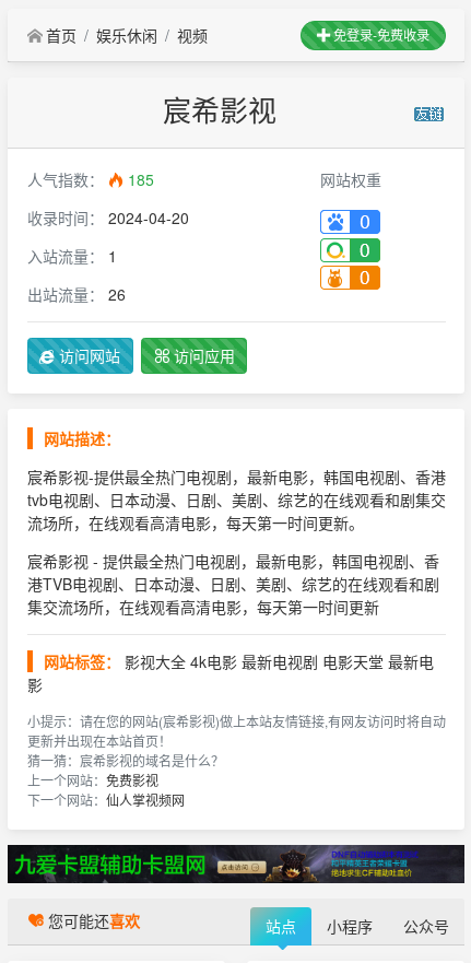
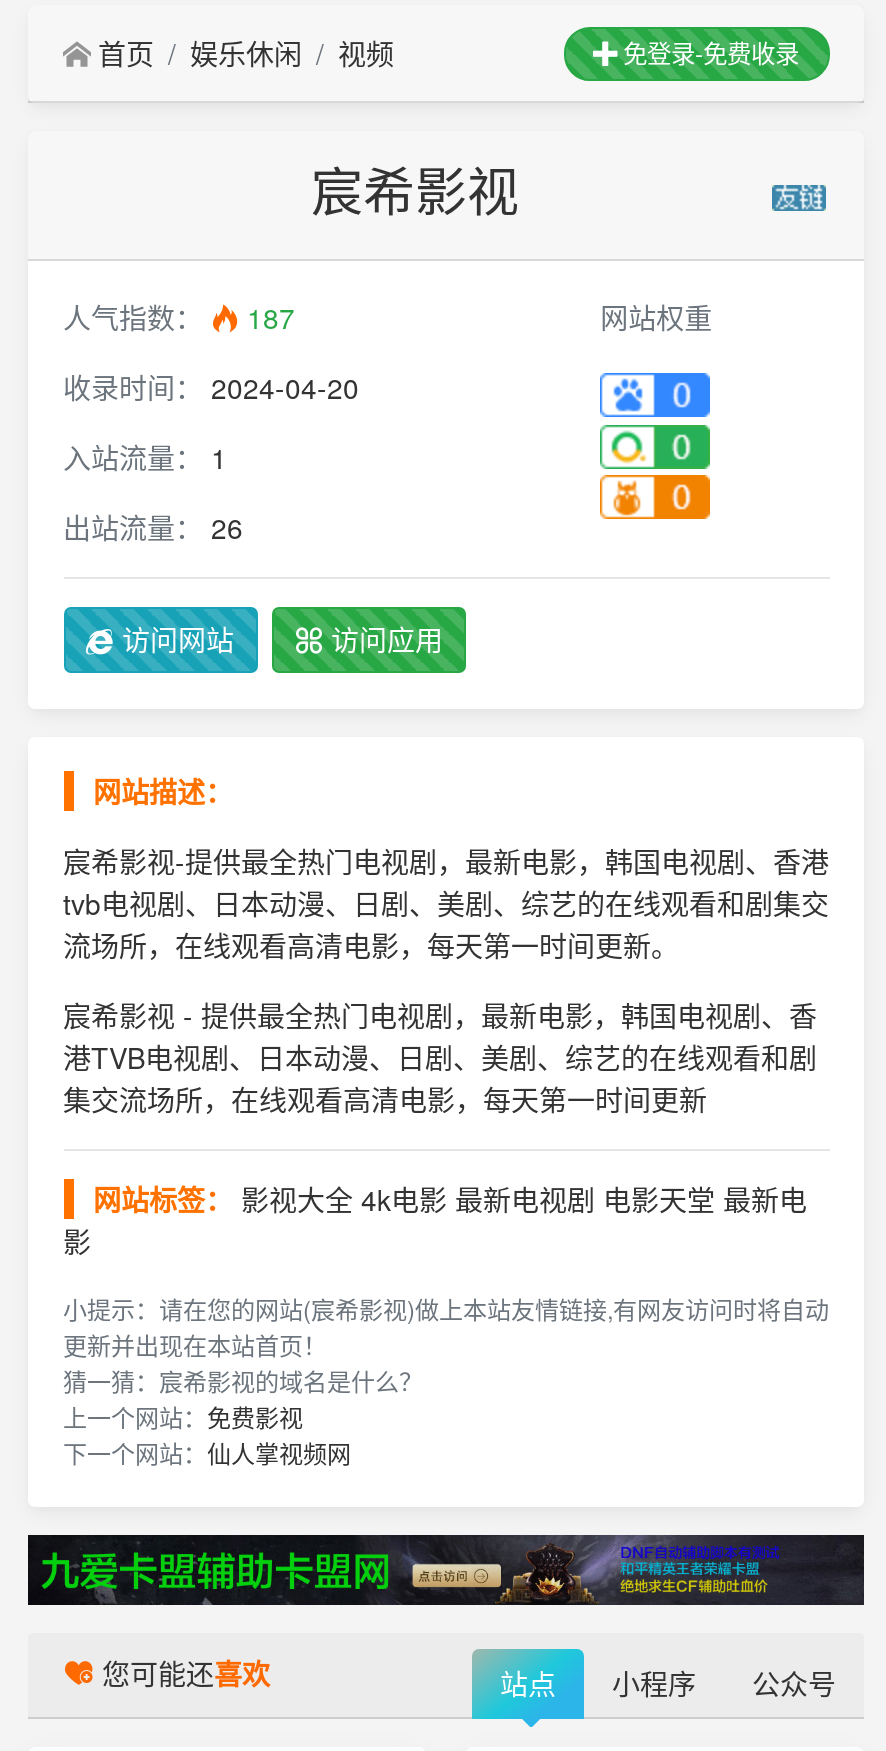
- 人气指数： 185
+ 人气指数： 187
